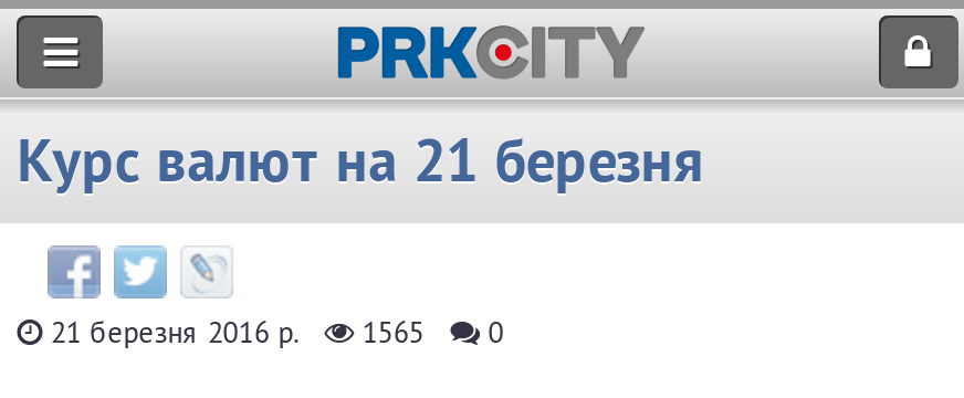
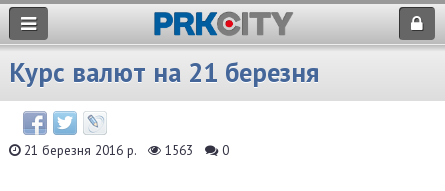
- 21 березня 2016 р. 1565 0
+ 21 березня 2016 р. 1563 0
